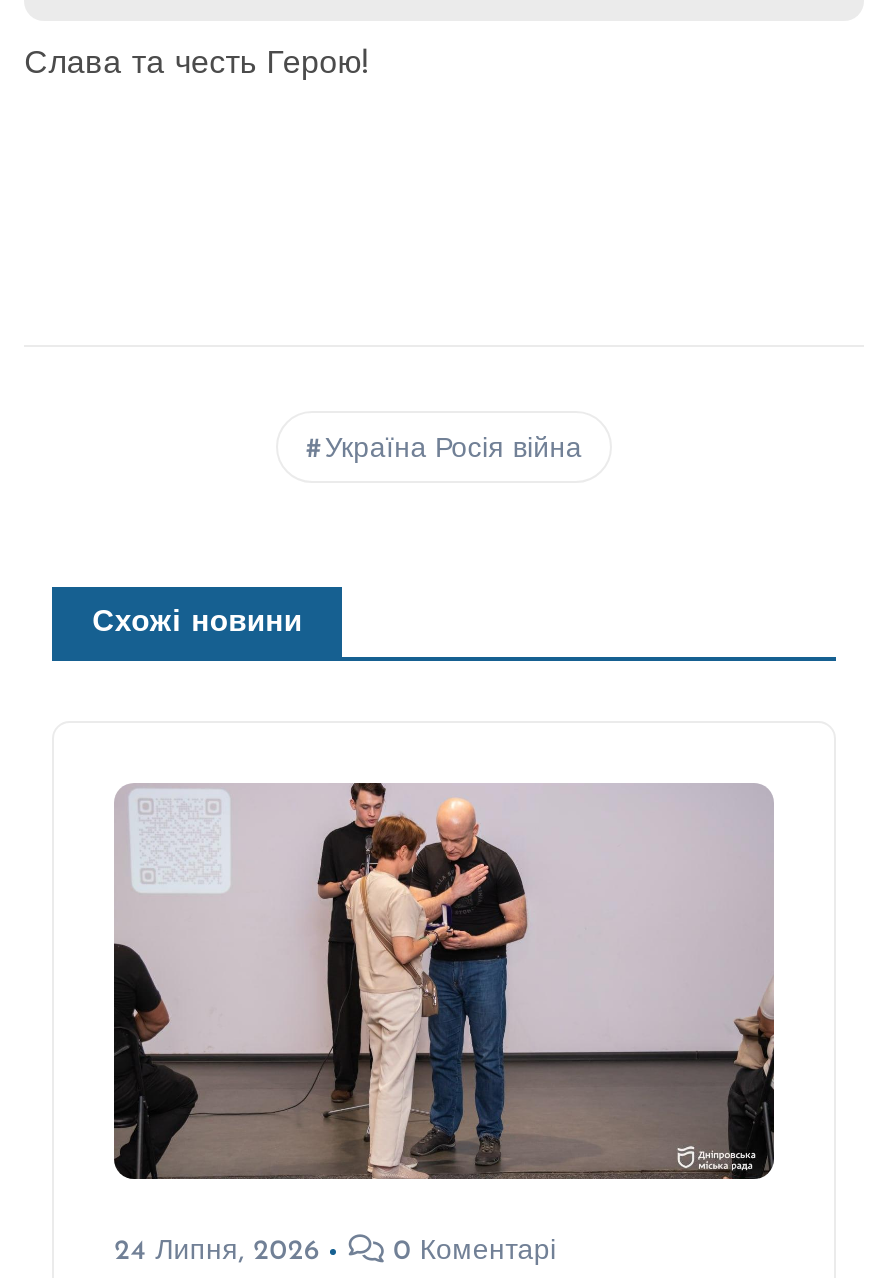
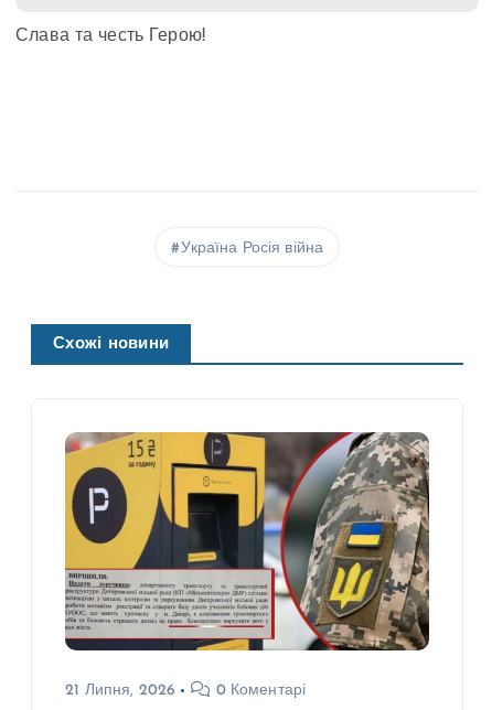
- [image]
- 24 Липня, 2026
+ [image]
+ 21 Липня, 2026
